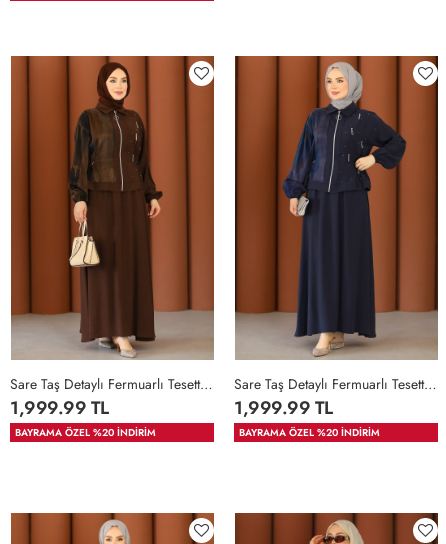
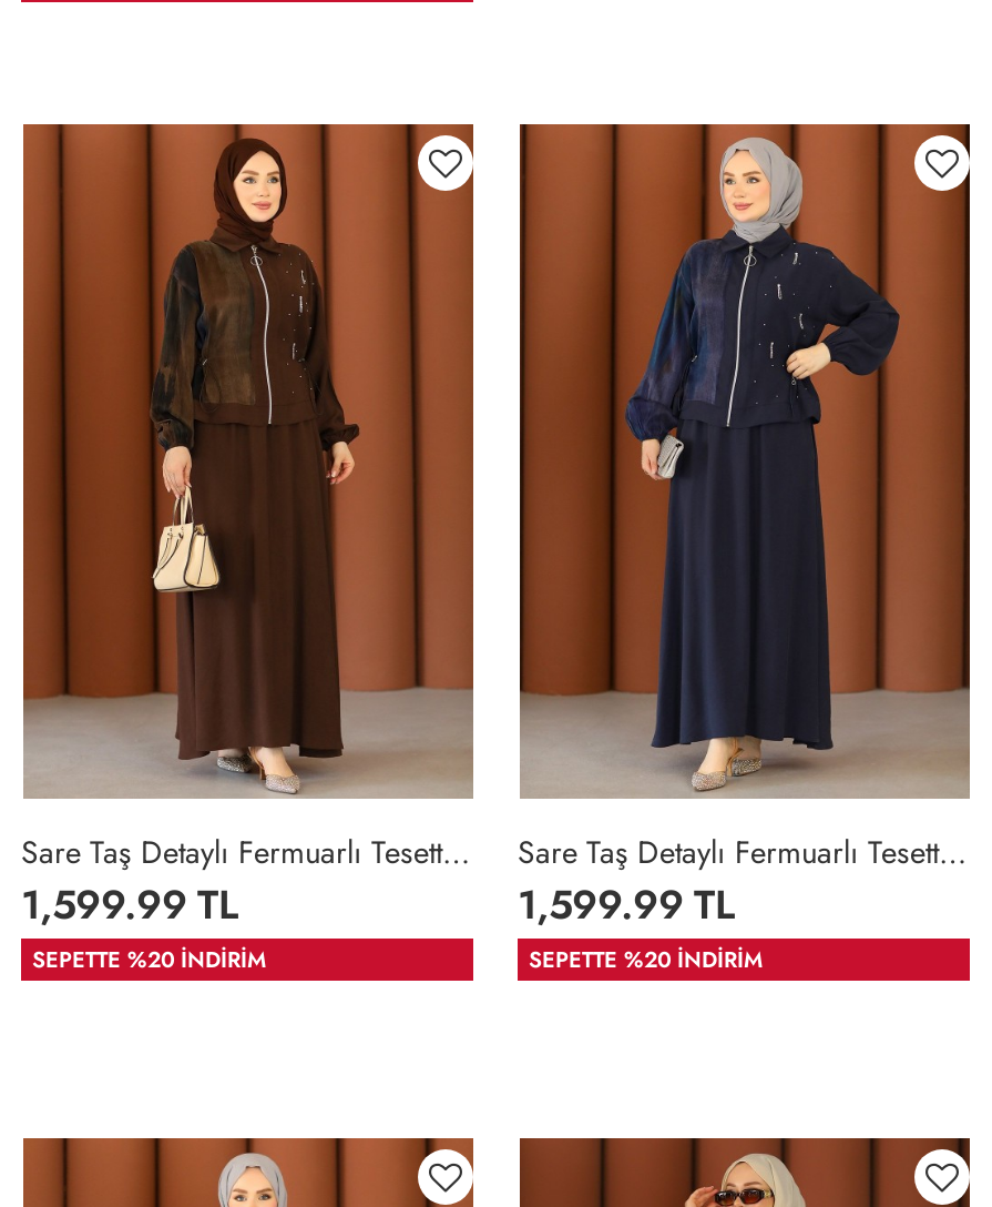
- 1,999.99 TL
- BAYRAMA ÖZEL %20 İNDİRİM
+ 1,599.99 TL
+ SEPETTE %20 İNDİRİM

- 1,999.99 TL
- BAYRAMA ÖZEL %20 İNDİRİM
+ 1,599.99 TL
+ SEPETTE %20 İNDİRİM
